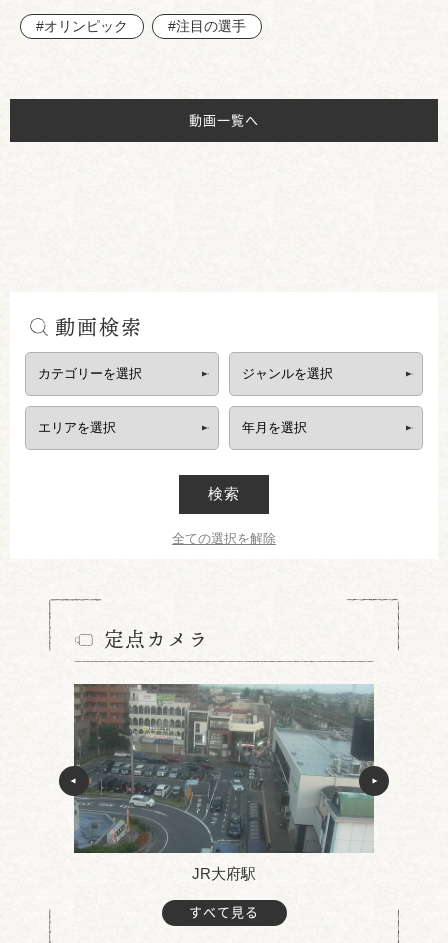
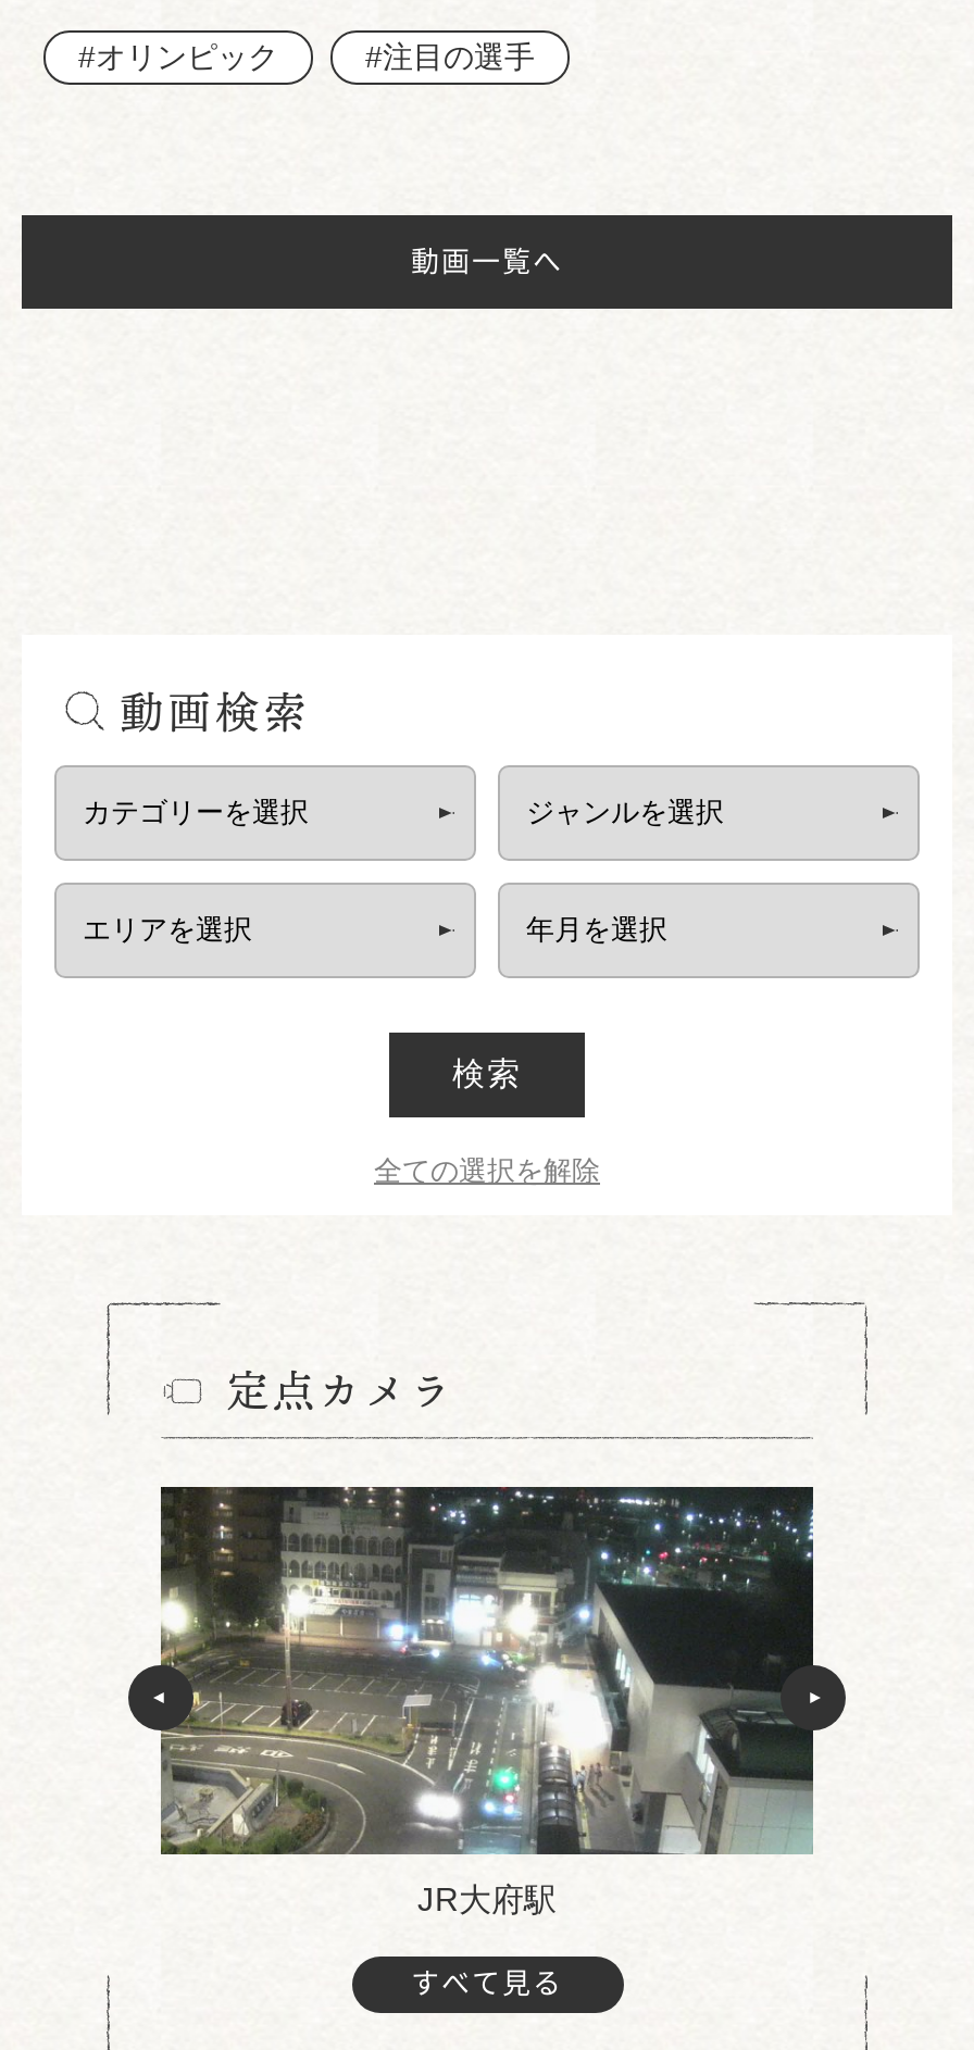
- [image]
+ [image]
